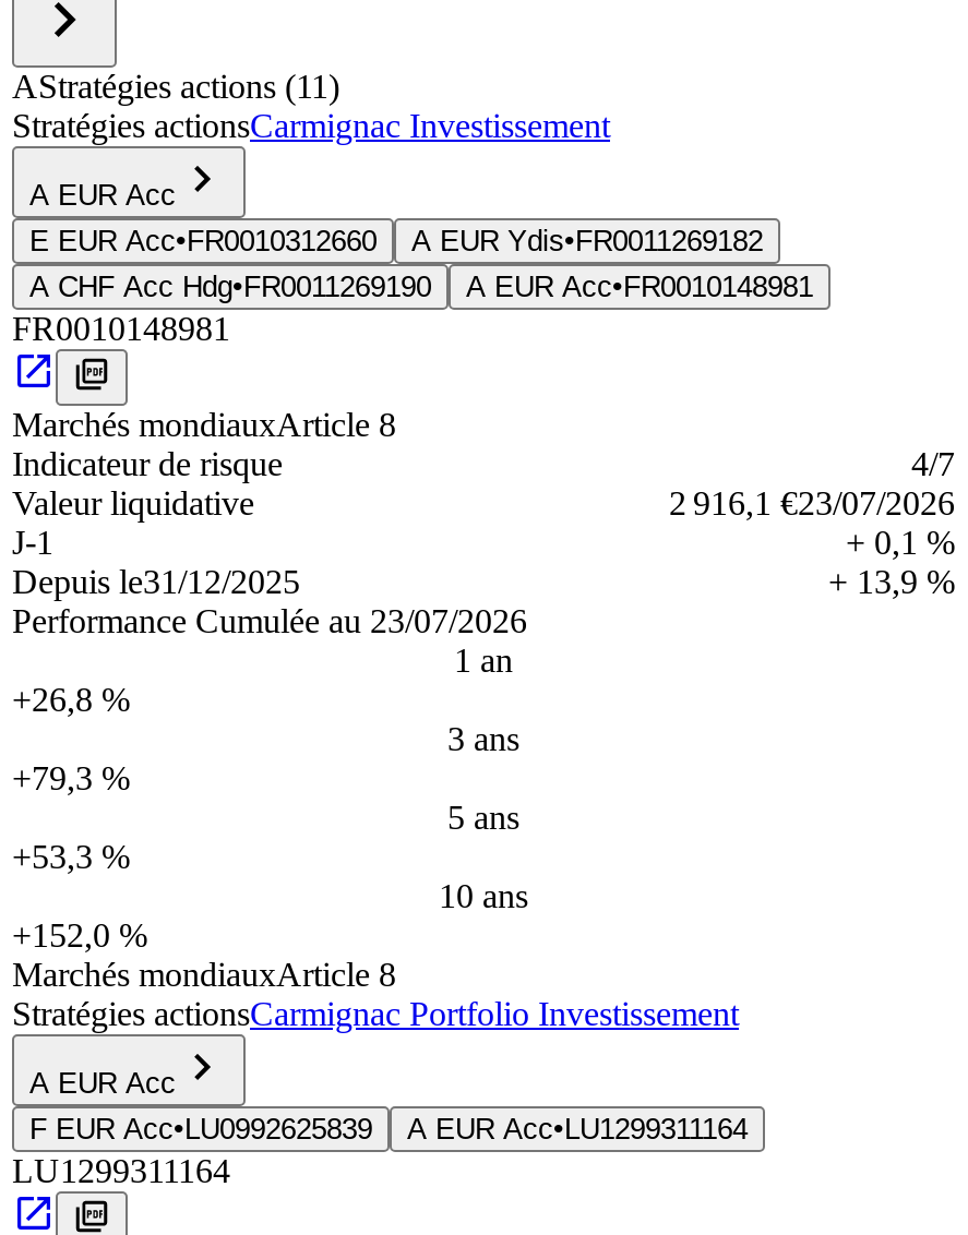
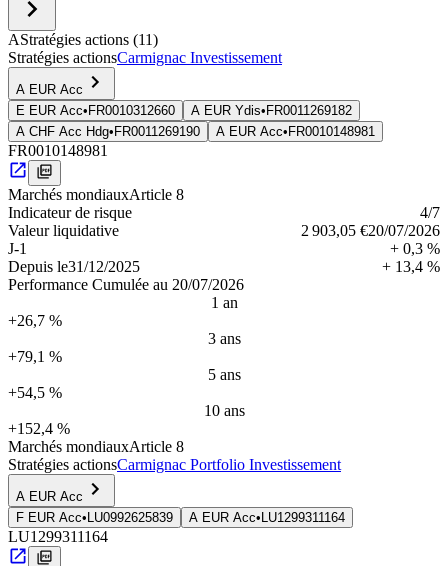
- 2 916,1 €23/07/2026
+ 2 903,05 €20/07/2026

- + 0,1 %
+ + 0,3 %

- + 13,9 %
+ + 13,4 %

- Performance Cumulée au 23/07/2026
+ Performance Cumulée au 20/07/2026

- +26,8 %
+ +26,7 %

- +79,3 %
+ +79,1 %

- +53,3 %
+ +54,5 %

- +152,0 %
+ +152,4 %
